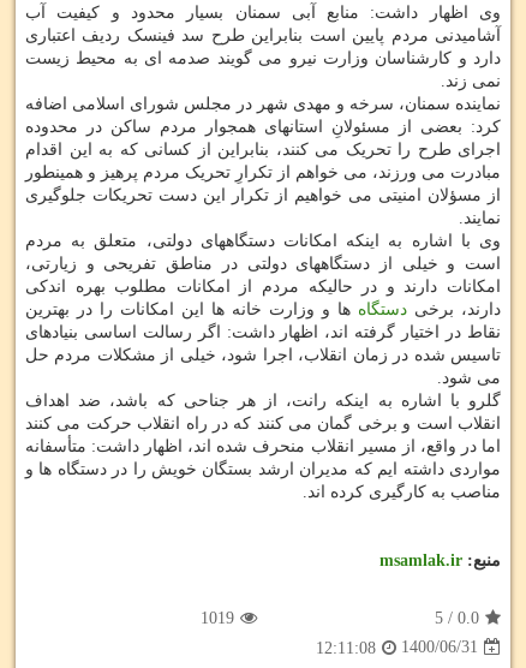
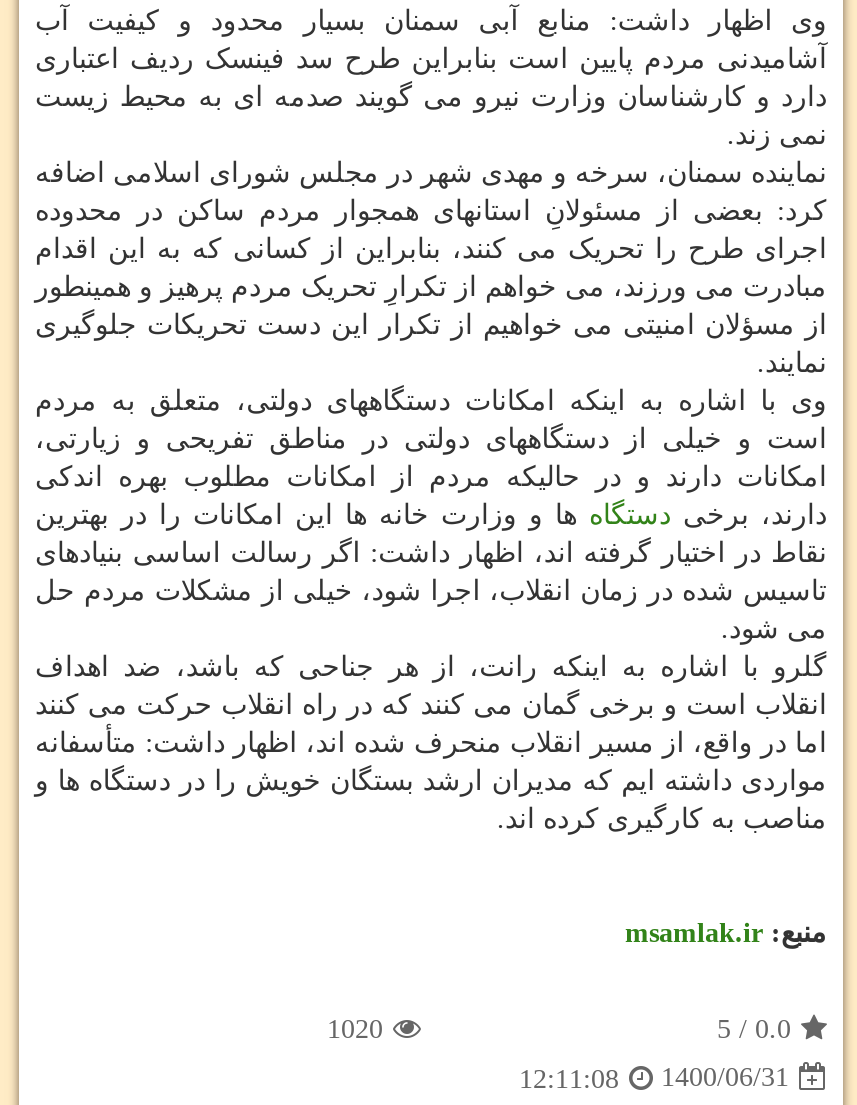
- 1019
+ 1020
